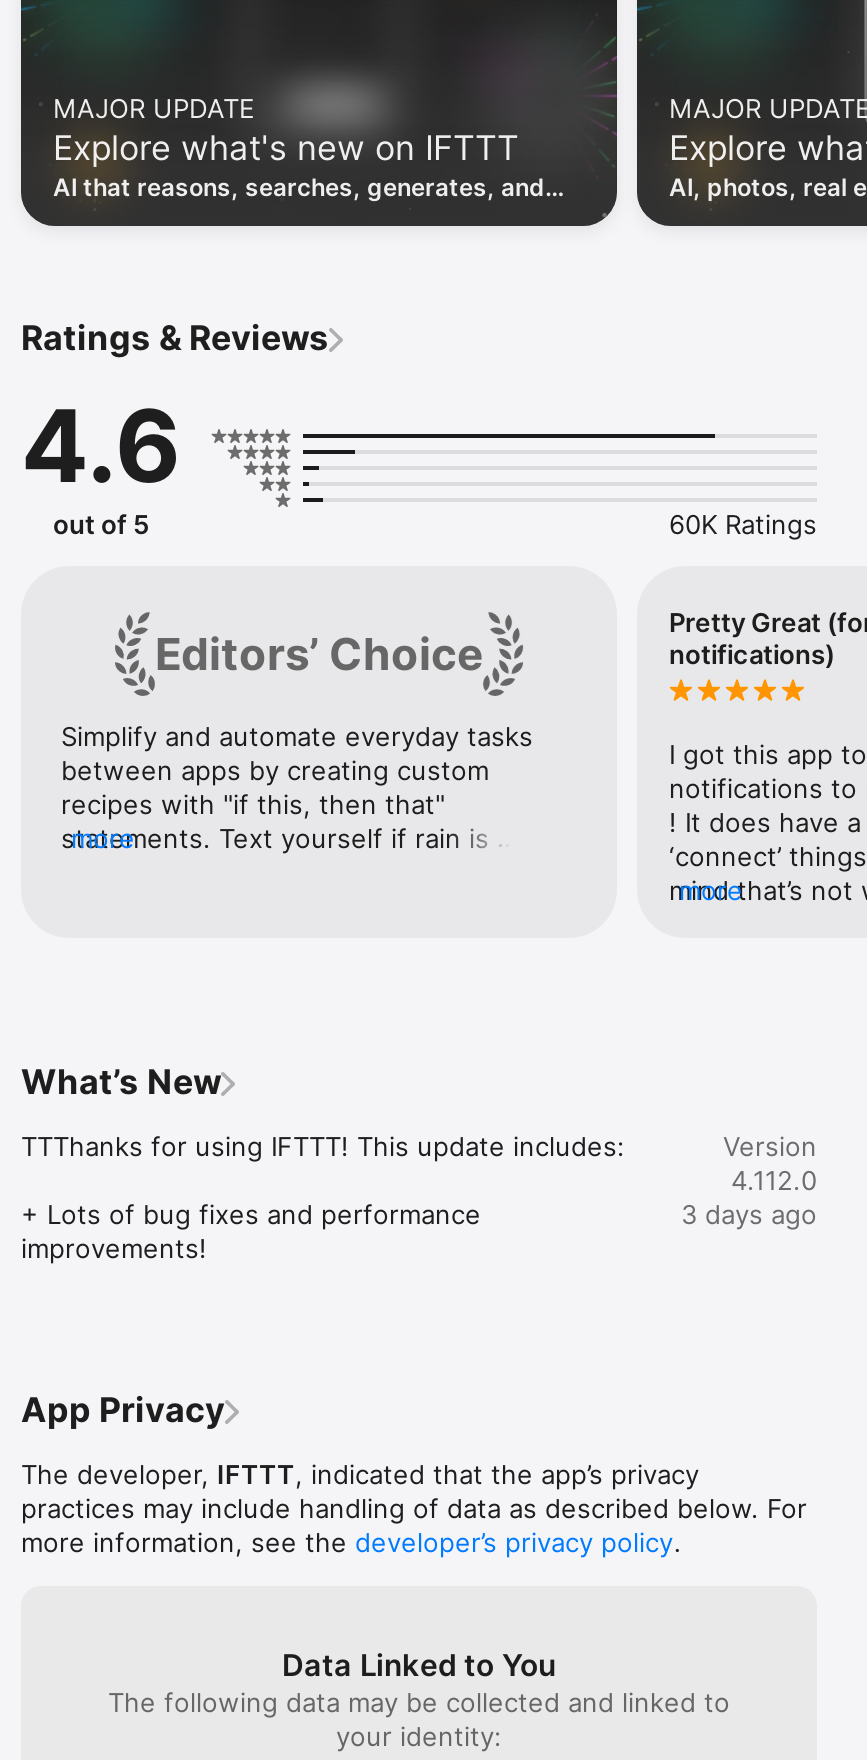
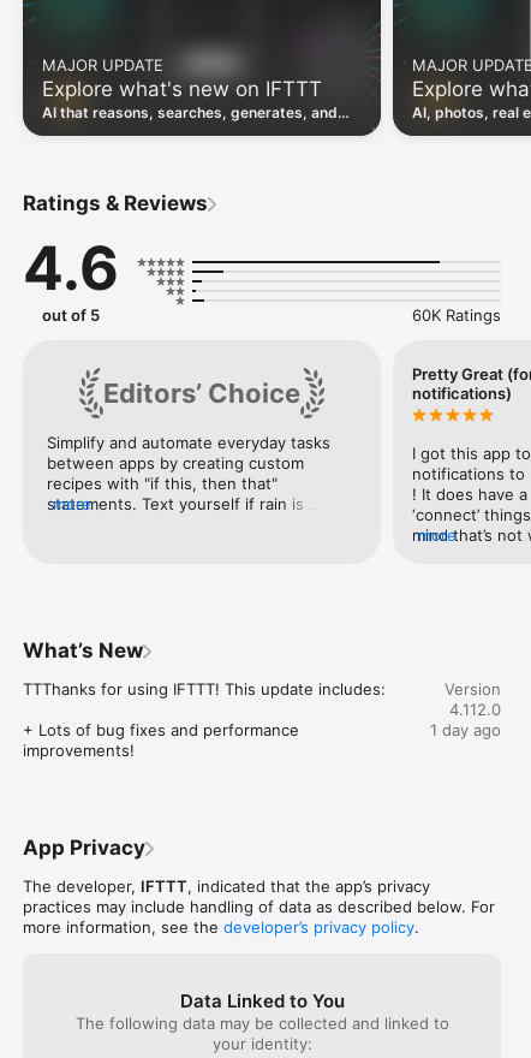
- 3 days ago
+ 1 day ago
